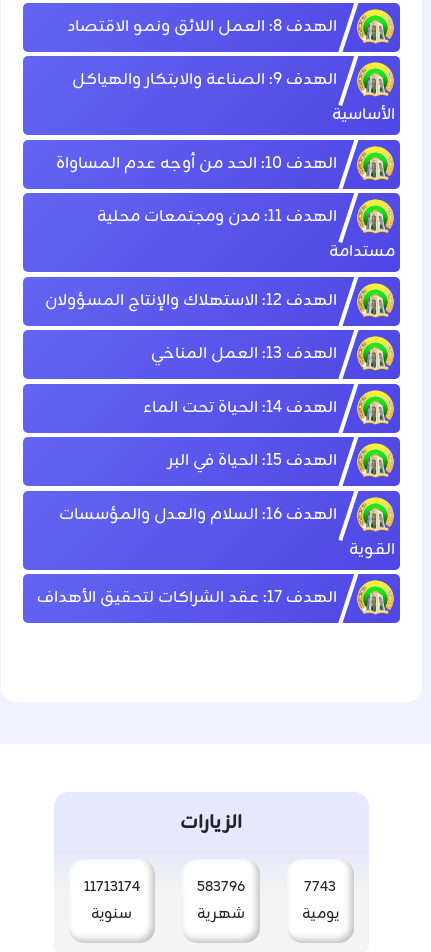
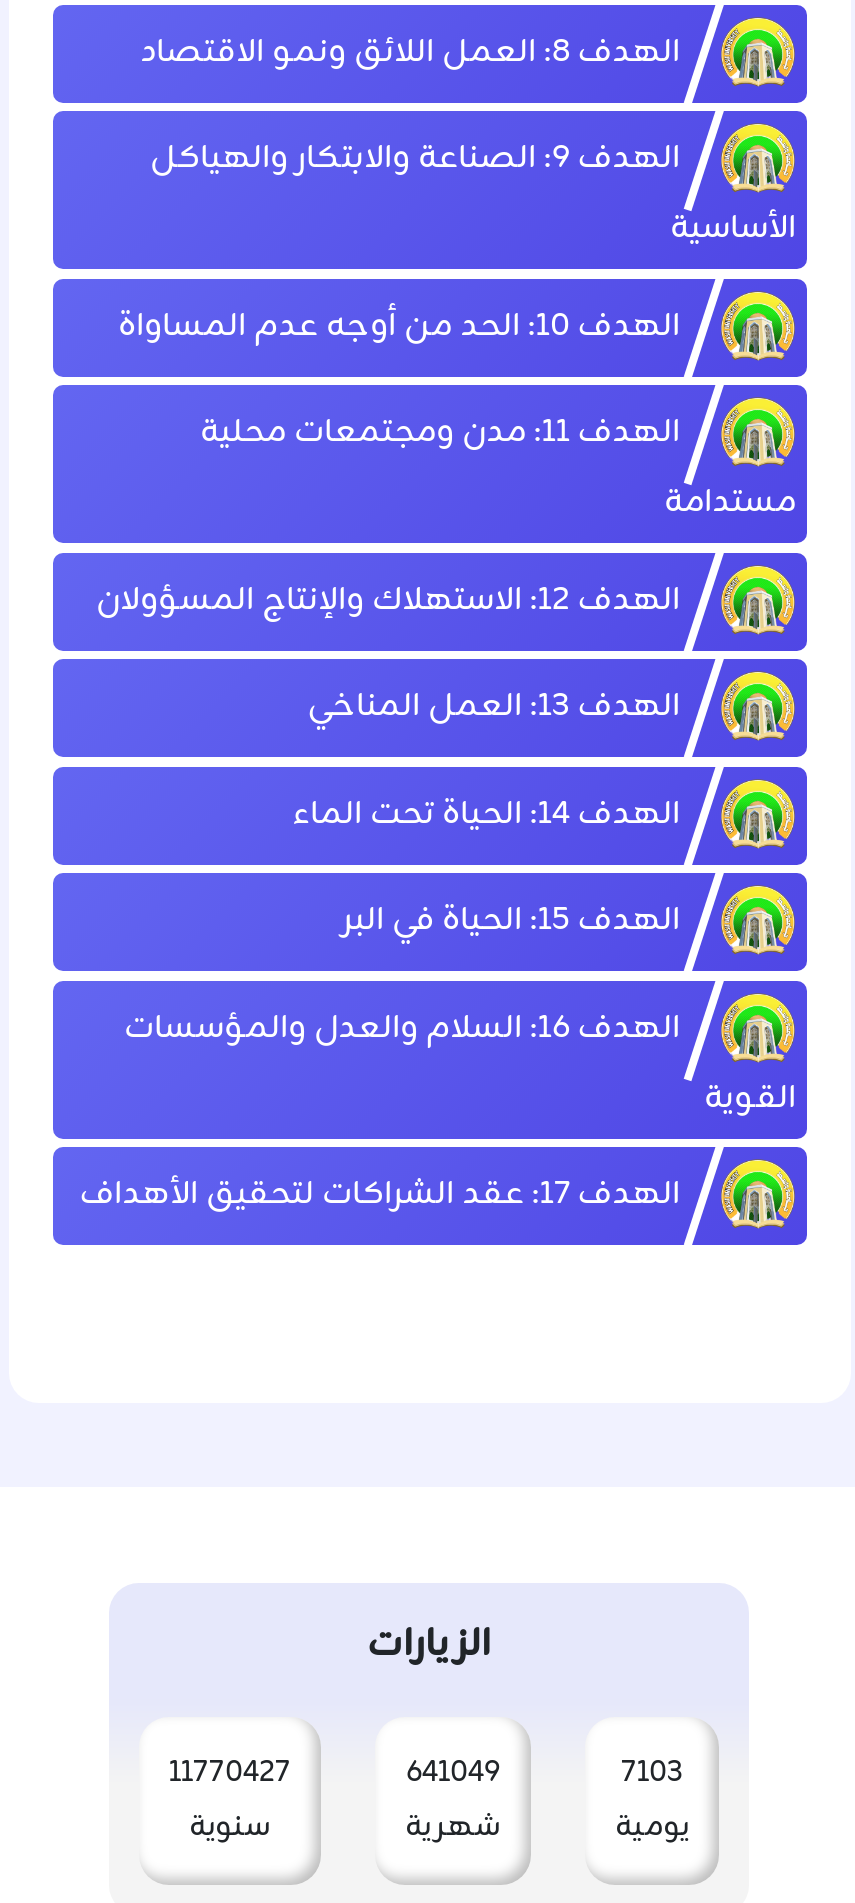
- 11713174
+ 11770427

- 583796
+ 641049

- 7743
+ 7103
